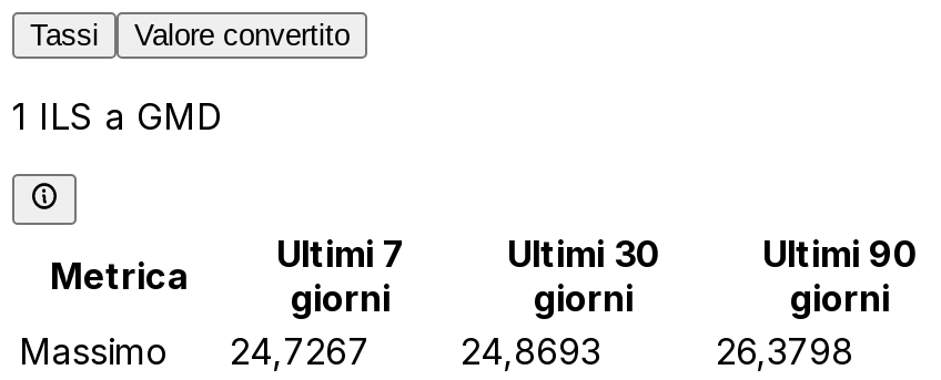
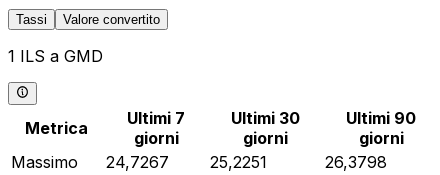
- 24,8693
+ 25,2251
